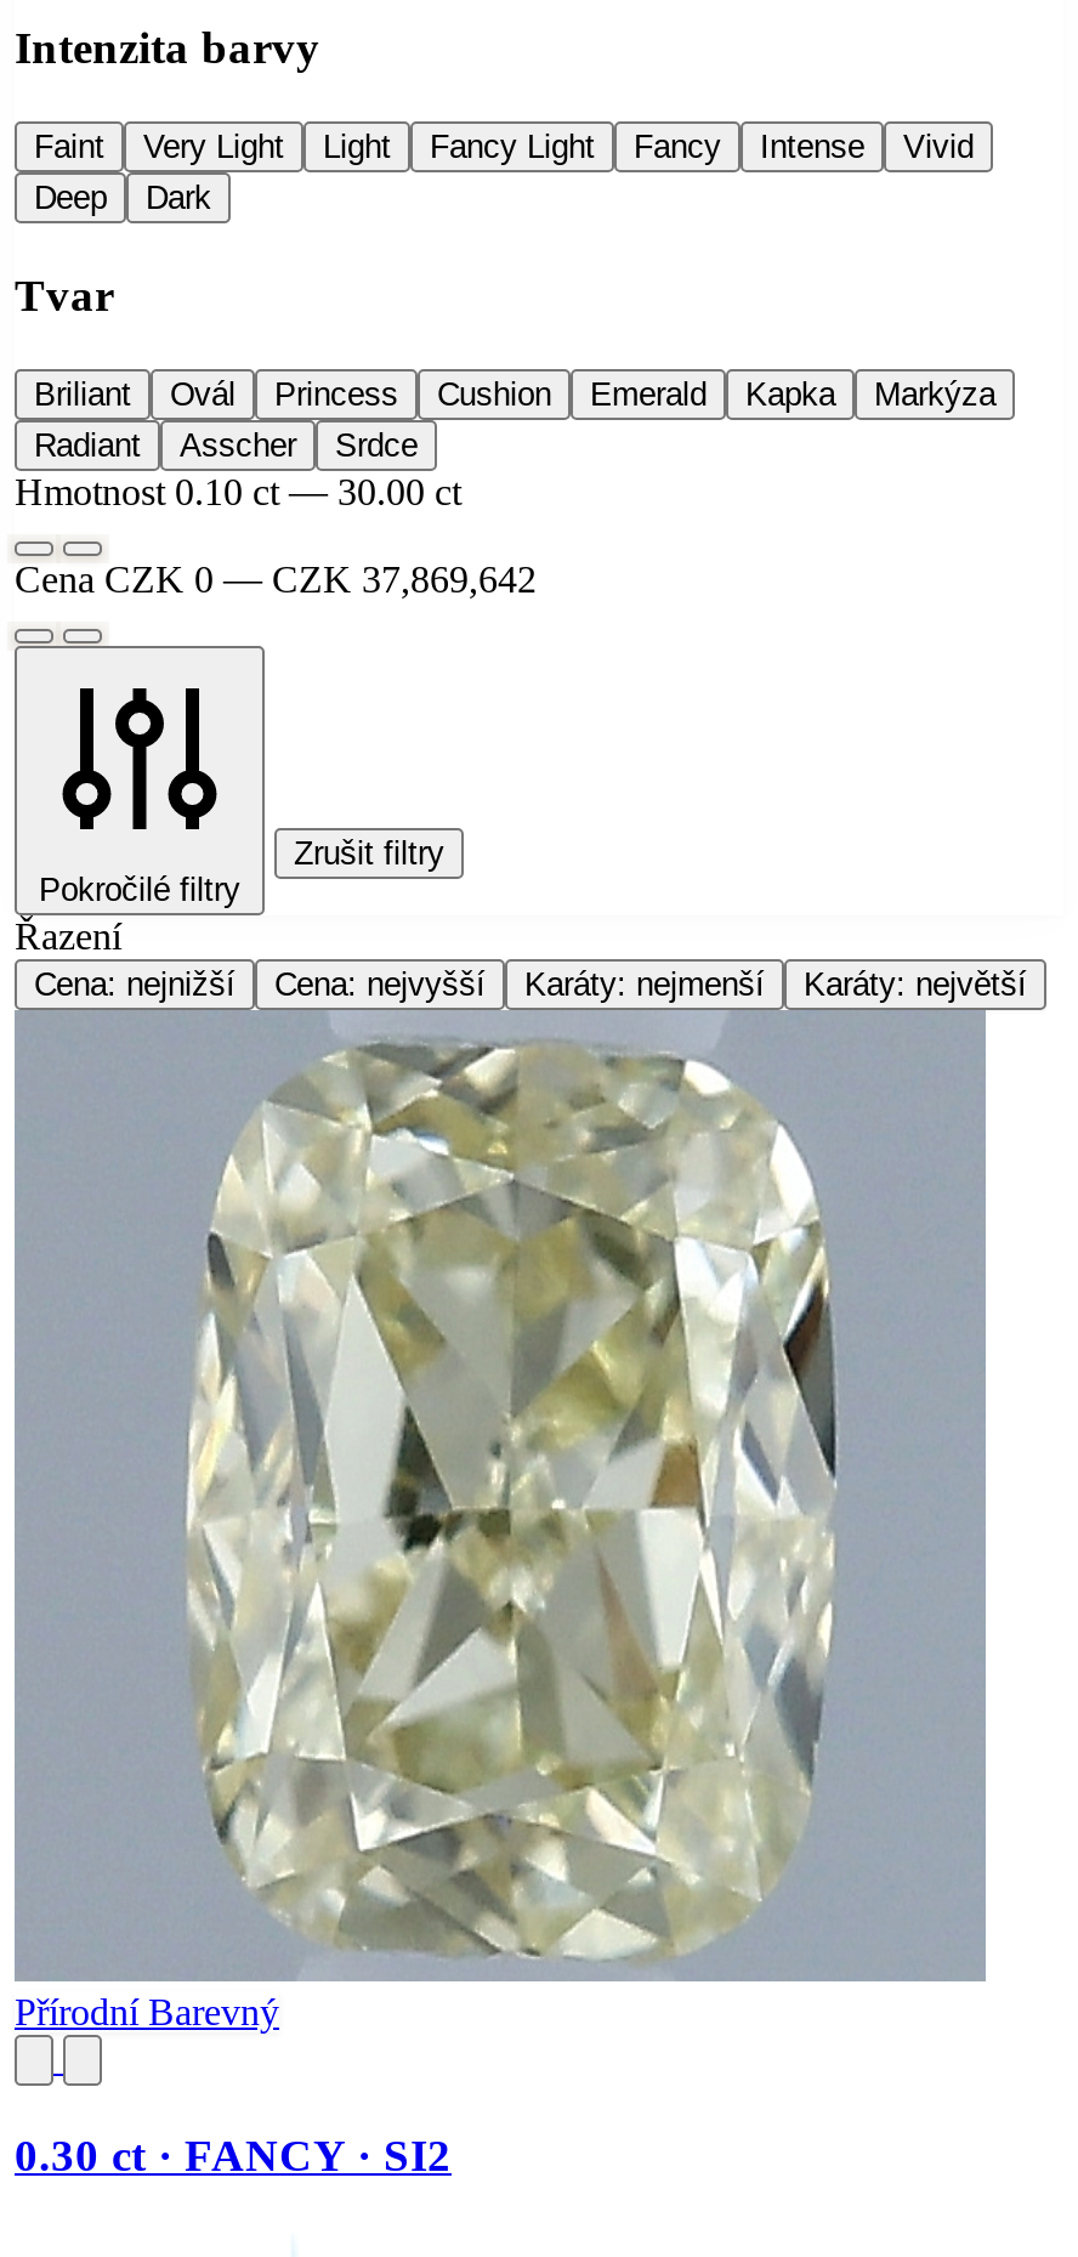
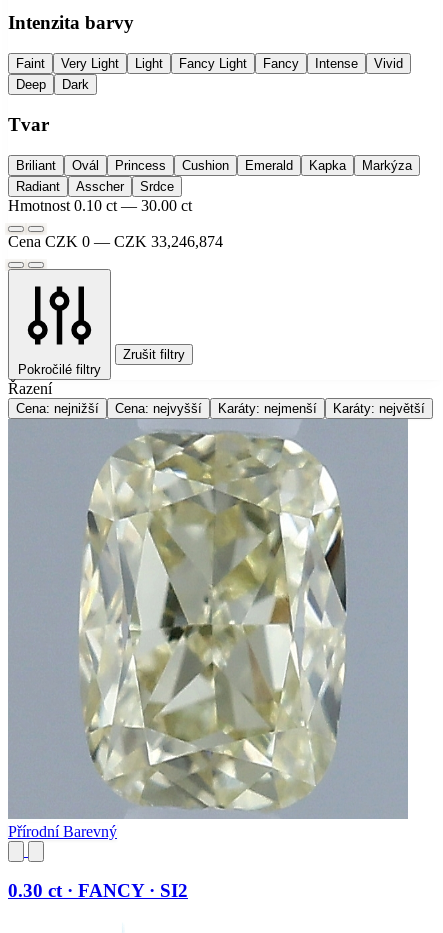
- Cena CZK 0 — CZK 37,869,642
+ Cena CZK 0 — CZK 33,246,874
